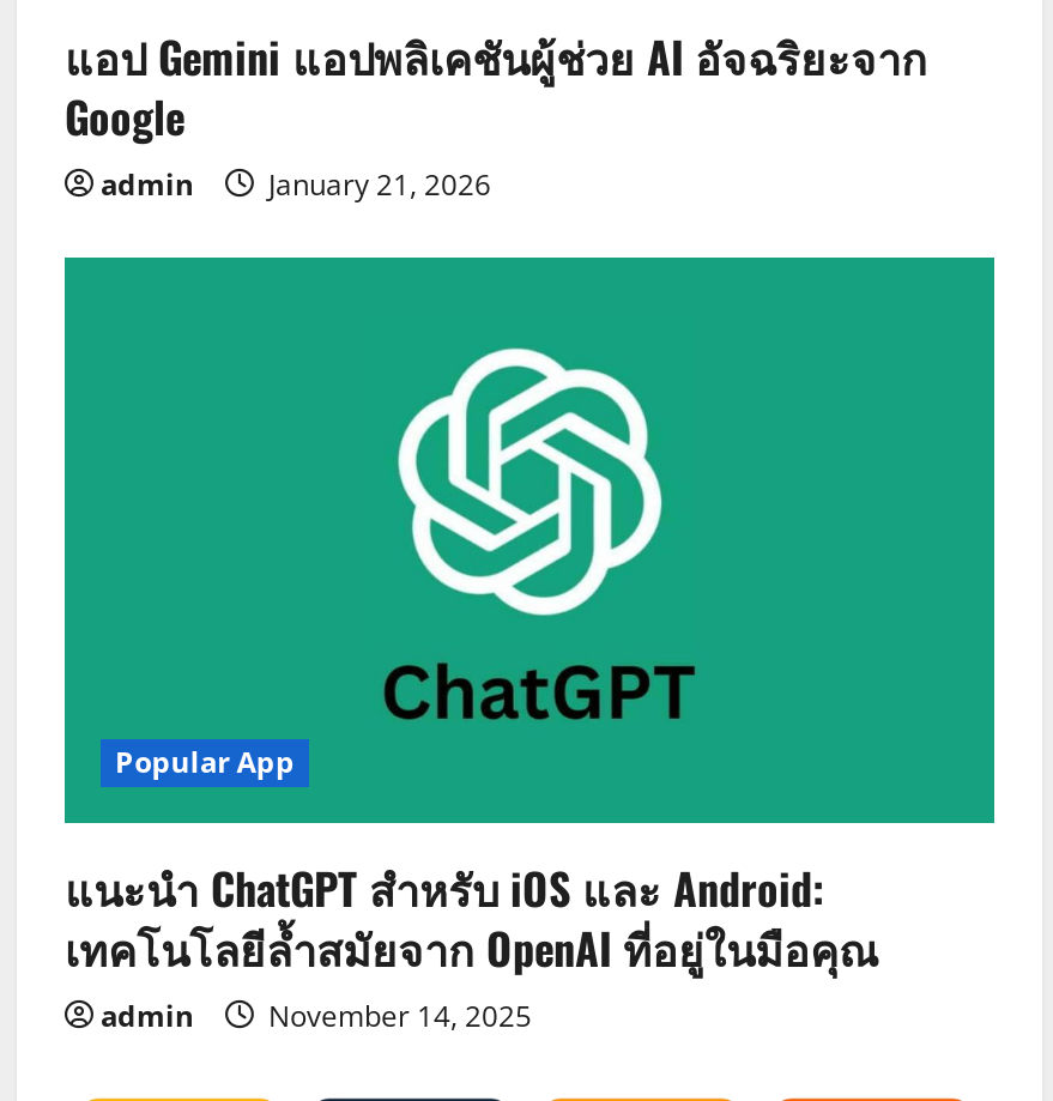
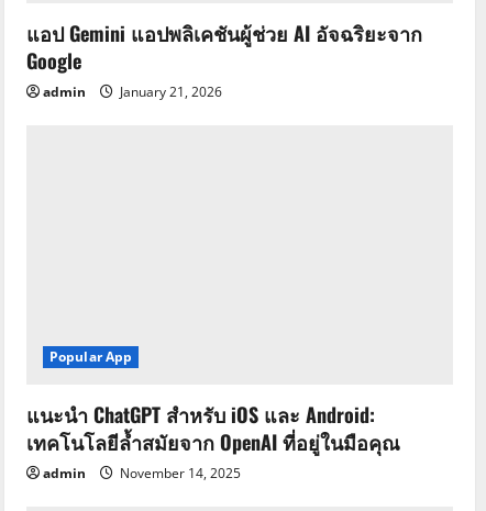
- [image]
